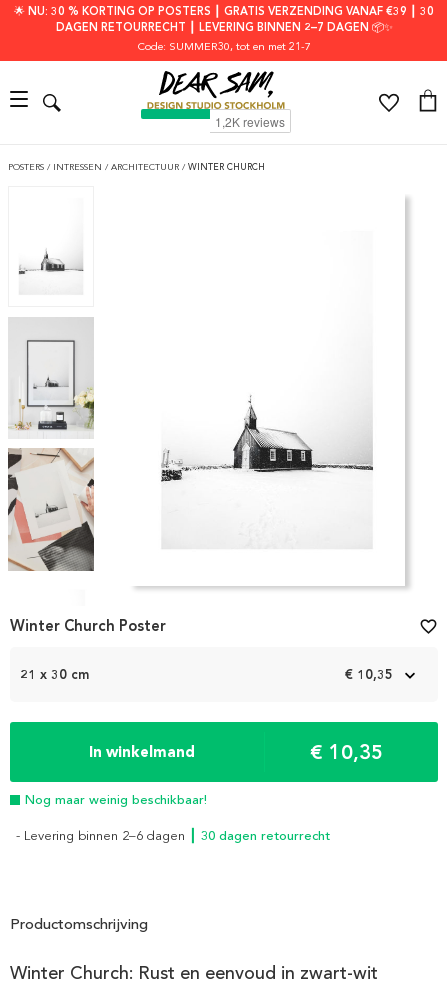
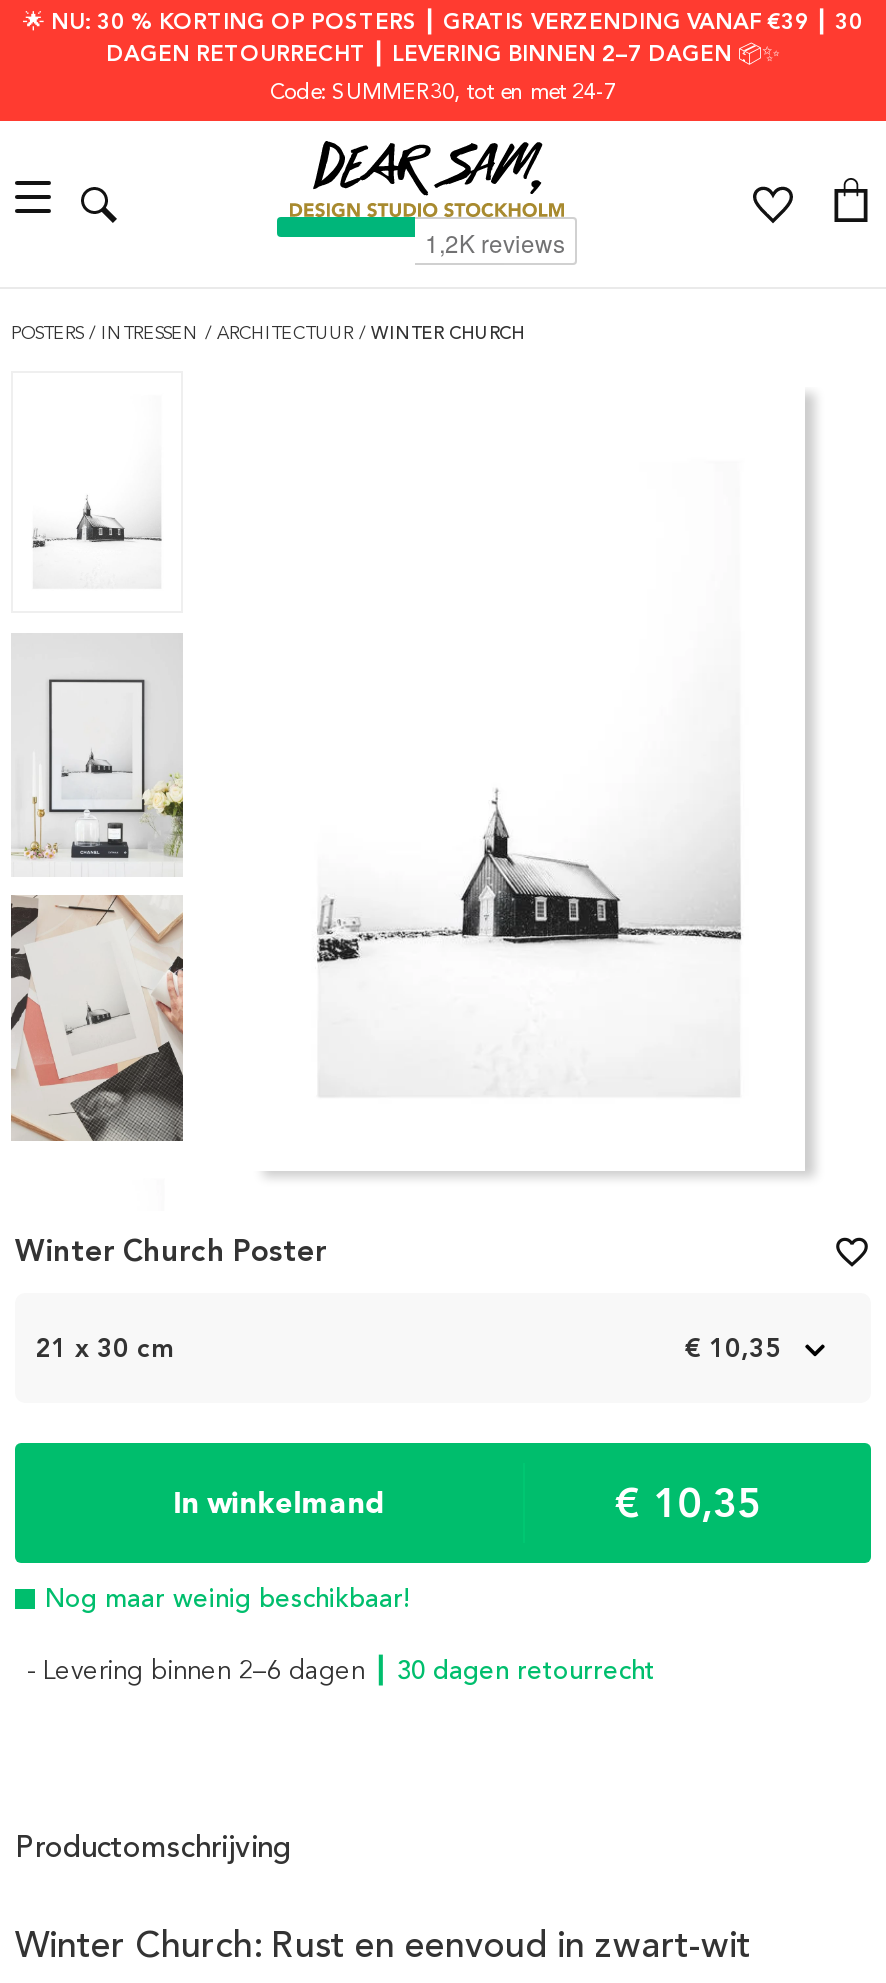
- Code: SUMMER30, tot en met 21-7
+ Code: SUMMER30, tot en met 24-7
